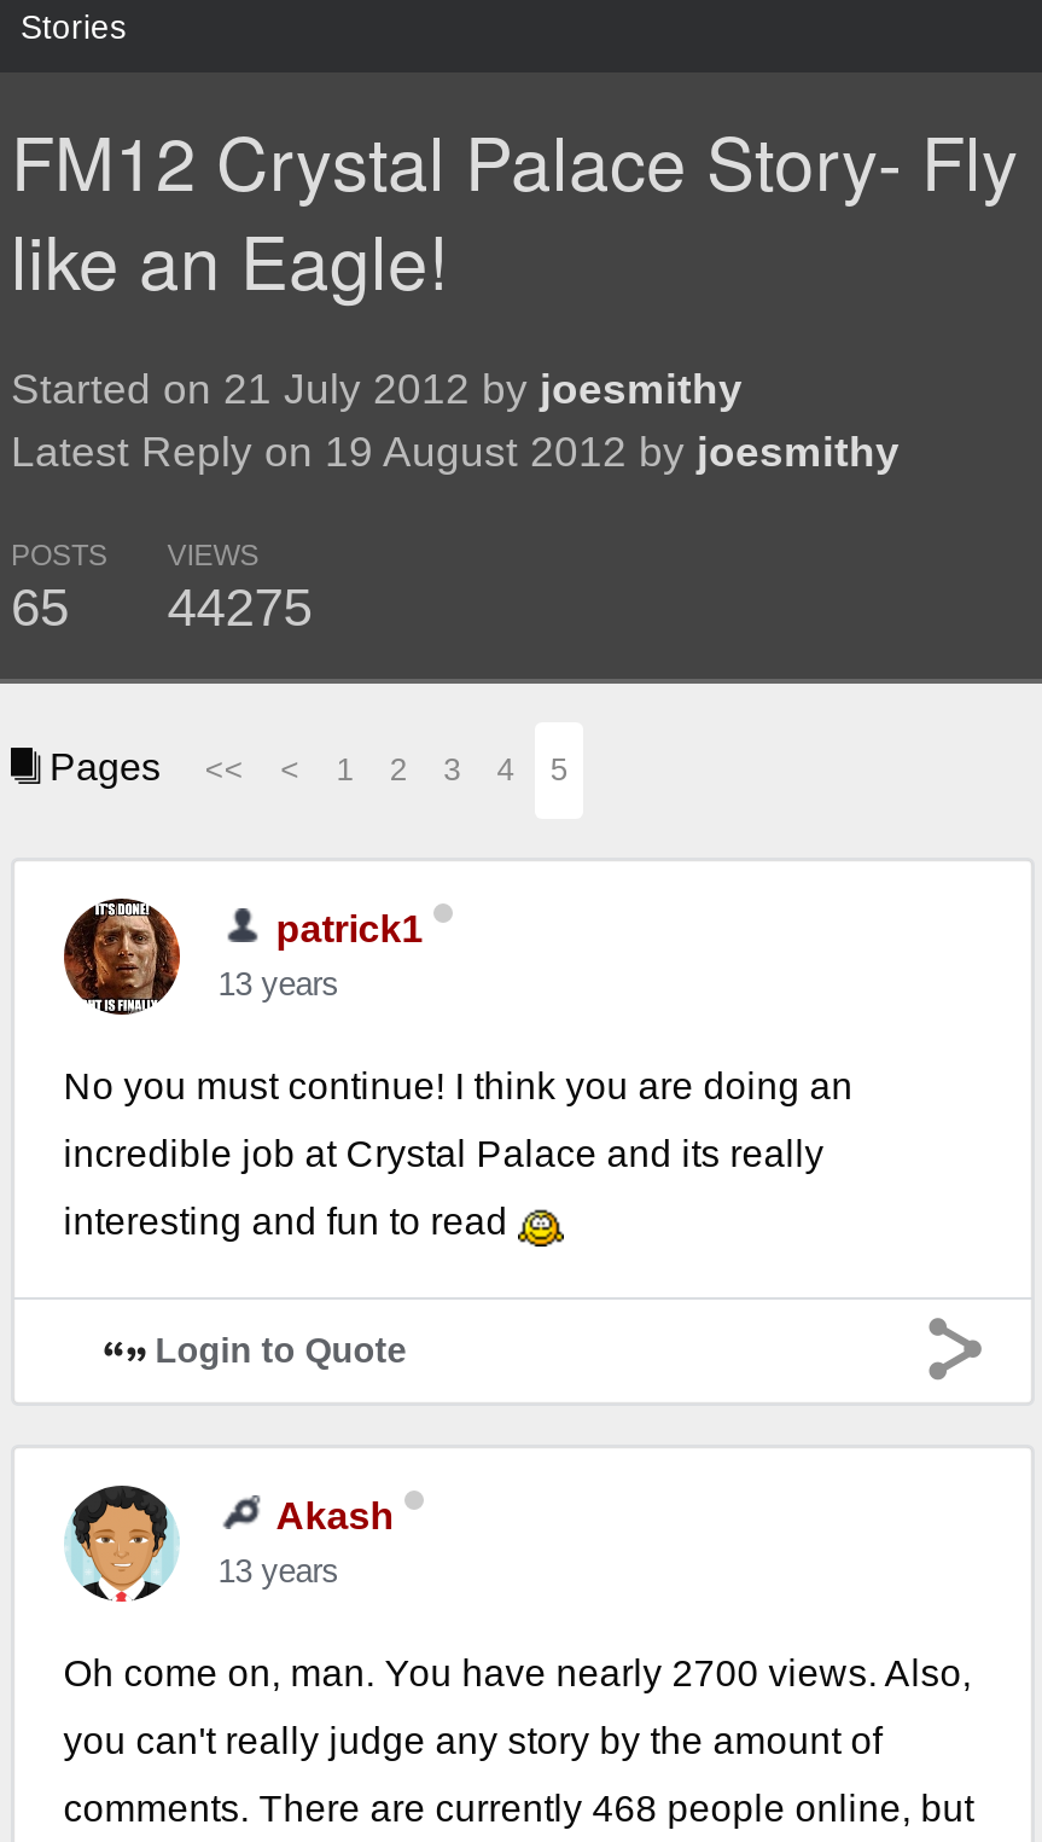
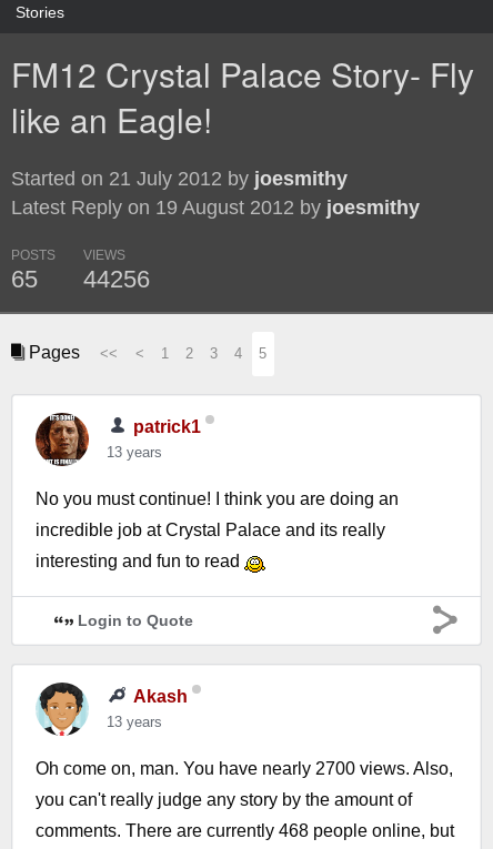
- 65 44275
+ 65 44256
